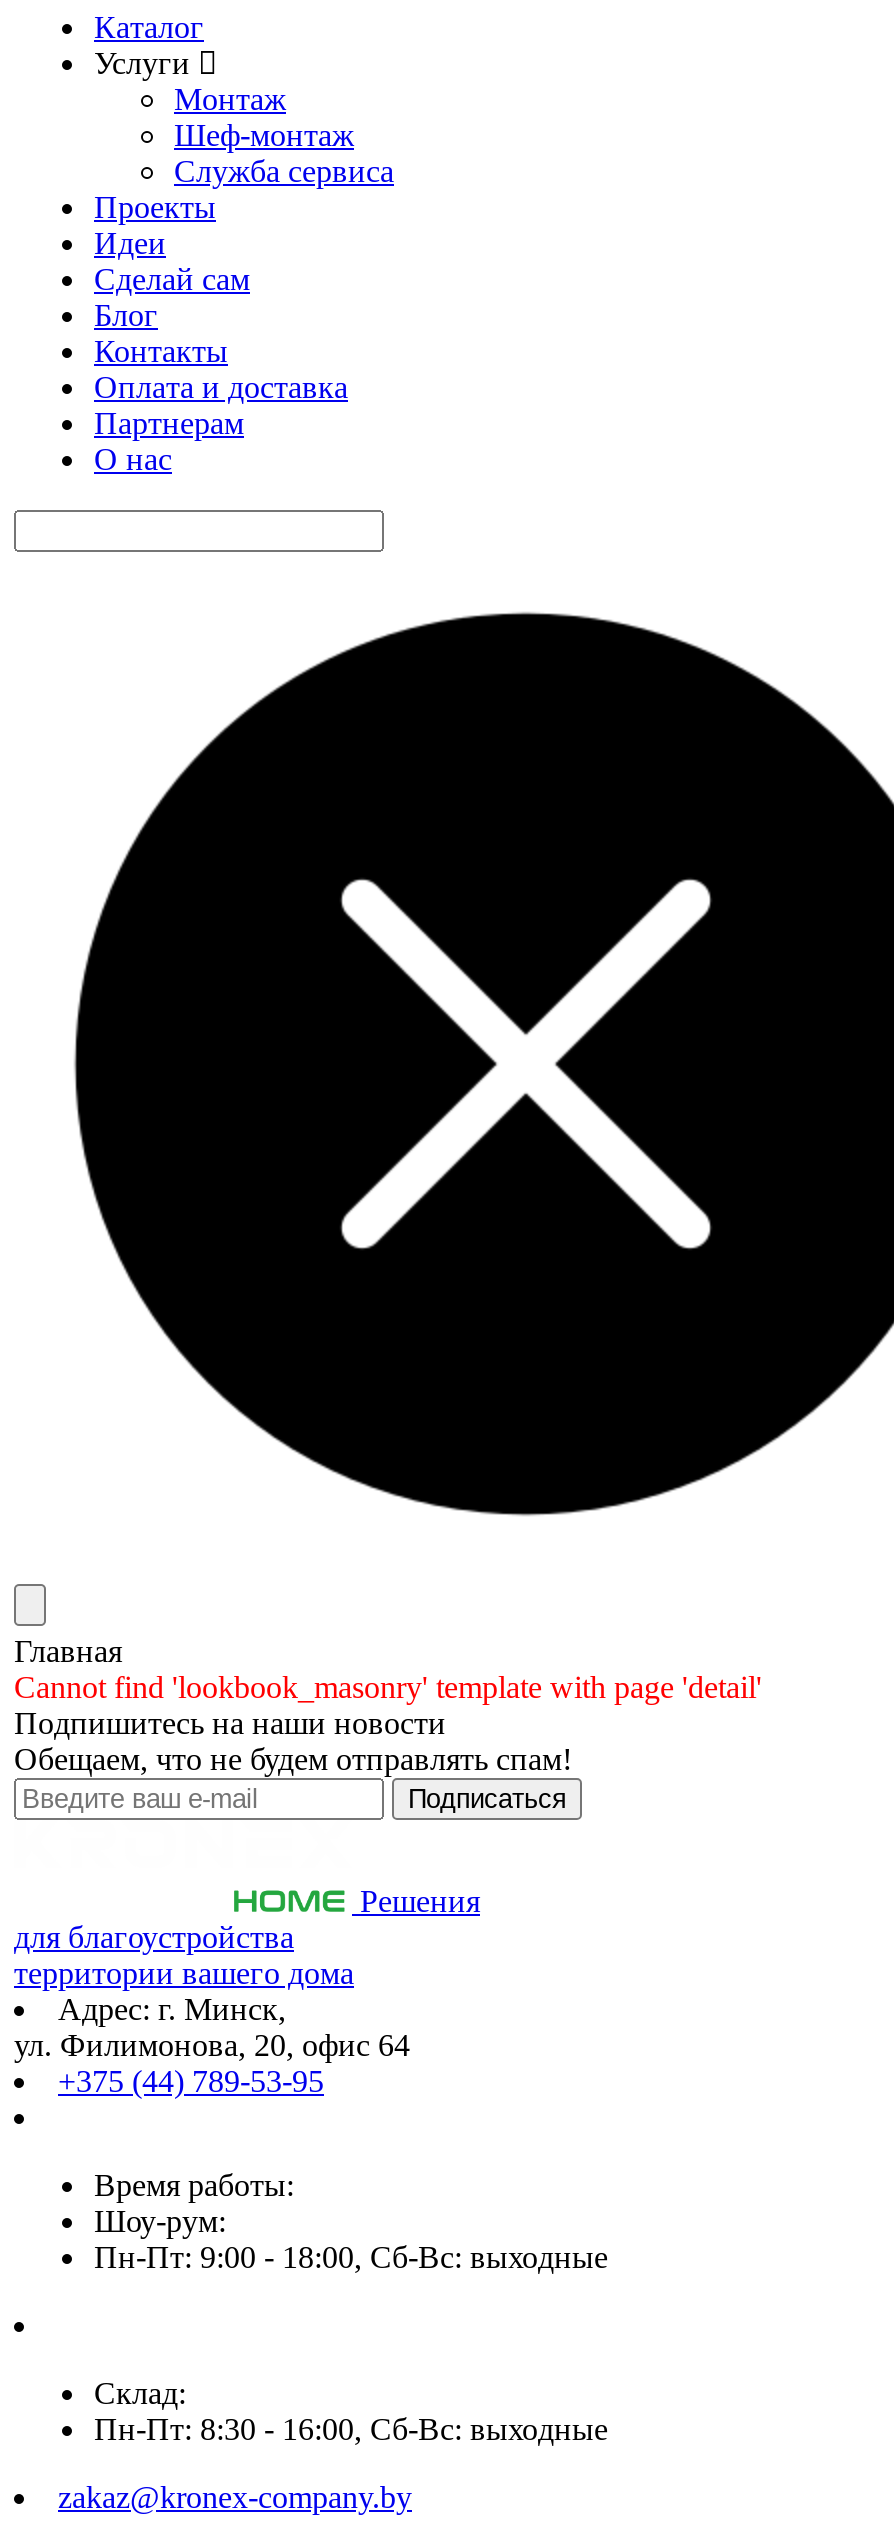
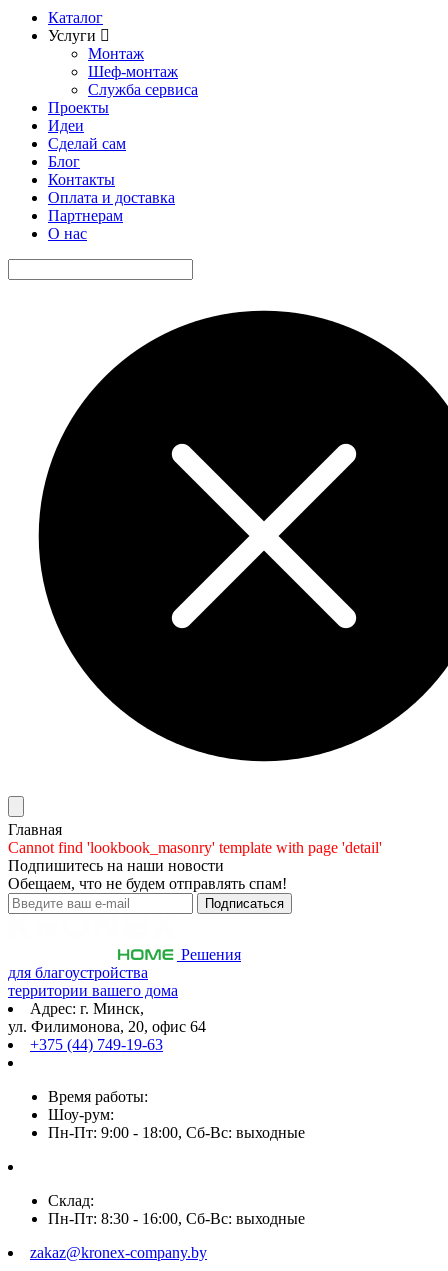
- +375 (44) 789-53-95
+ +375 (44) 749-19-63
